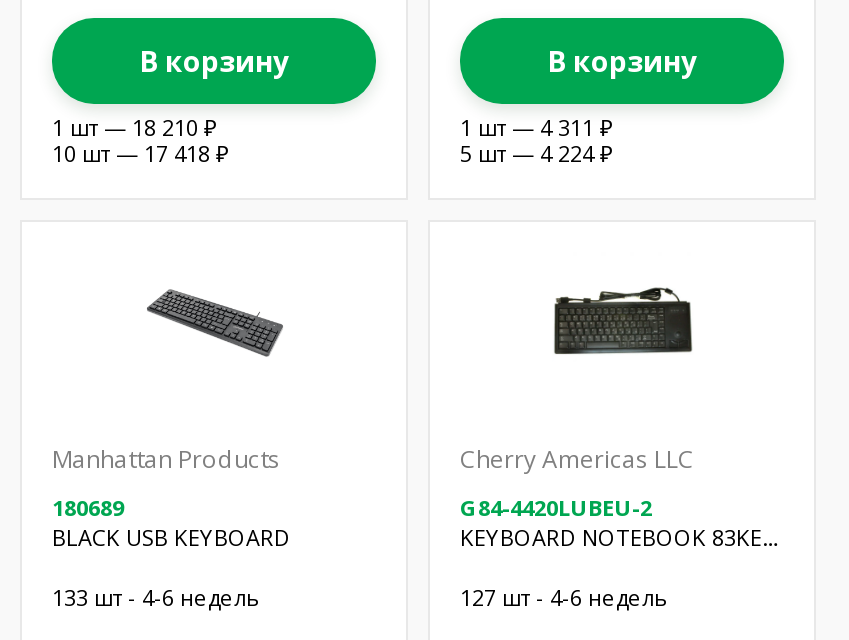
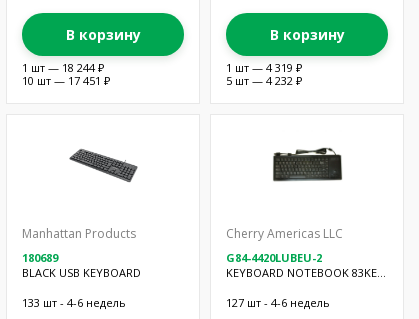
- 1 шт — 18 210 ₽
+ 1 шт — 18 244 ₽

- 1 шт — 4 311 ₽
+ 1 шт — 4 319 ₽

- 10 шт — 17 418 ₽
+ 10 шт — 17 451 ₽

- 5 шт — 4 224 ₽
+ 5 шт — 4 232 ₽
